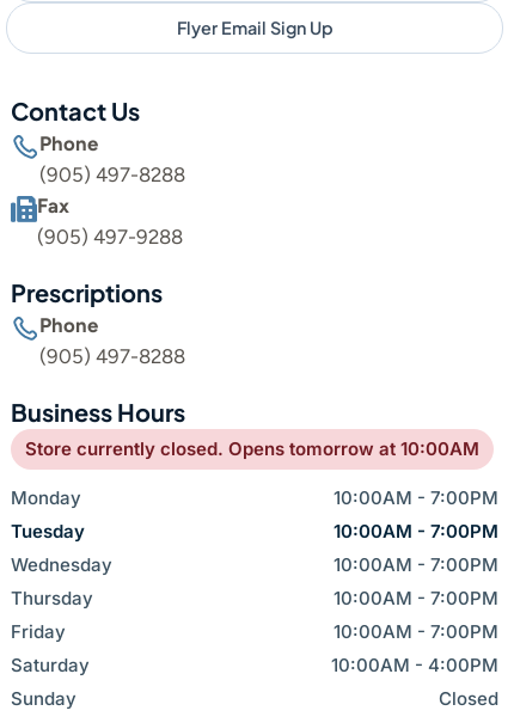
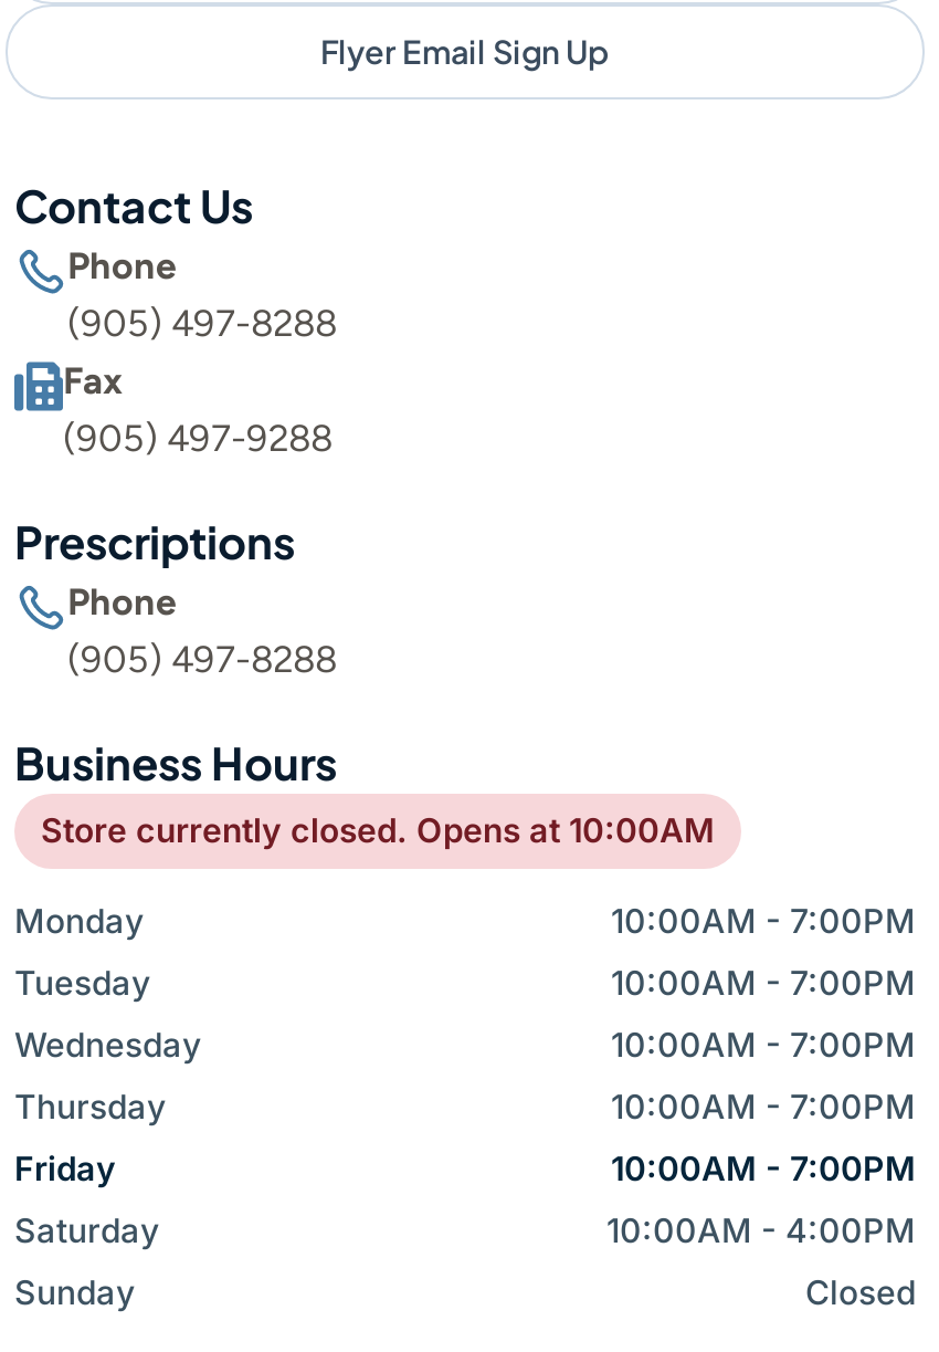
- Store currently closed. Opens tomorrow at 10:00AM
+ Store currently closed. Opens at 10:00AM
